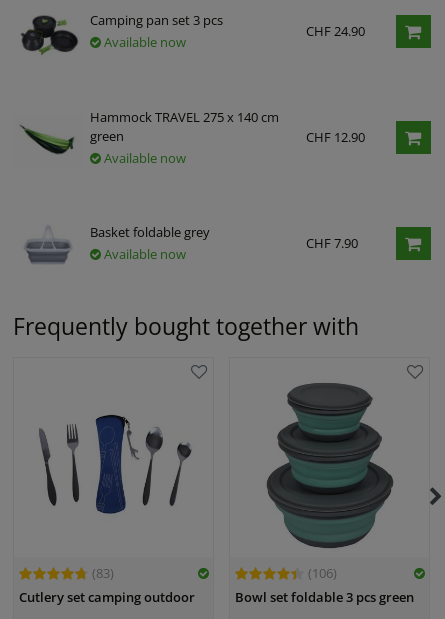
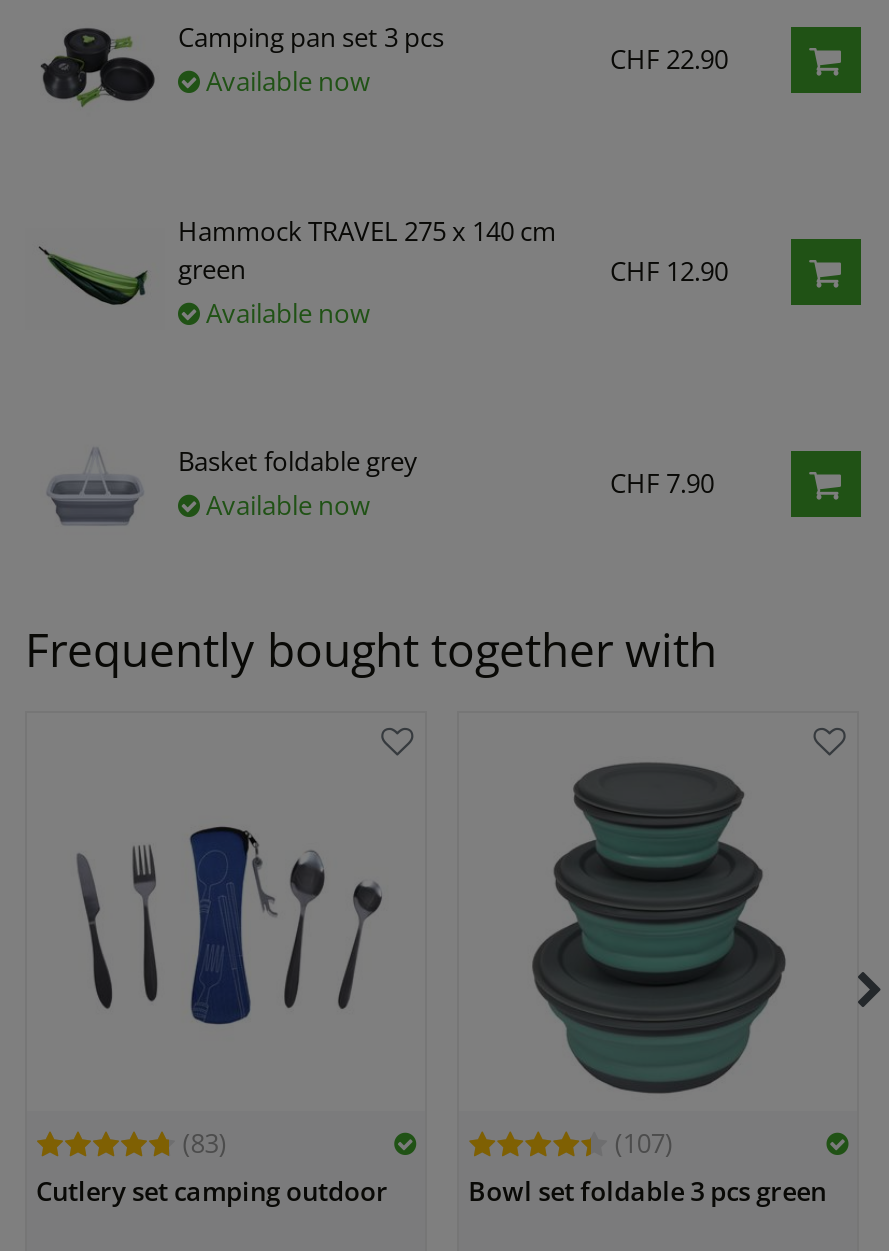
- CHF 24.90
+ CHF 22.90

- (106)
+ (107)
